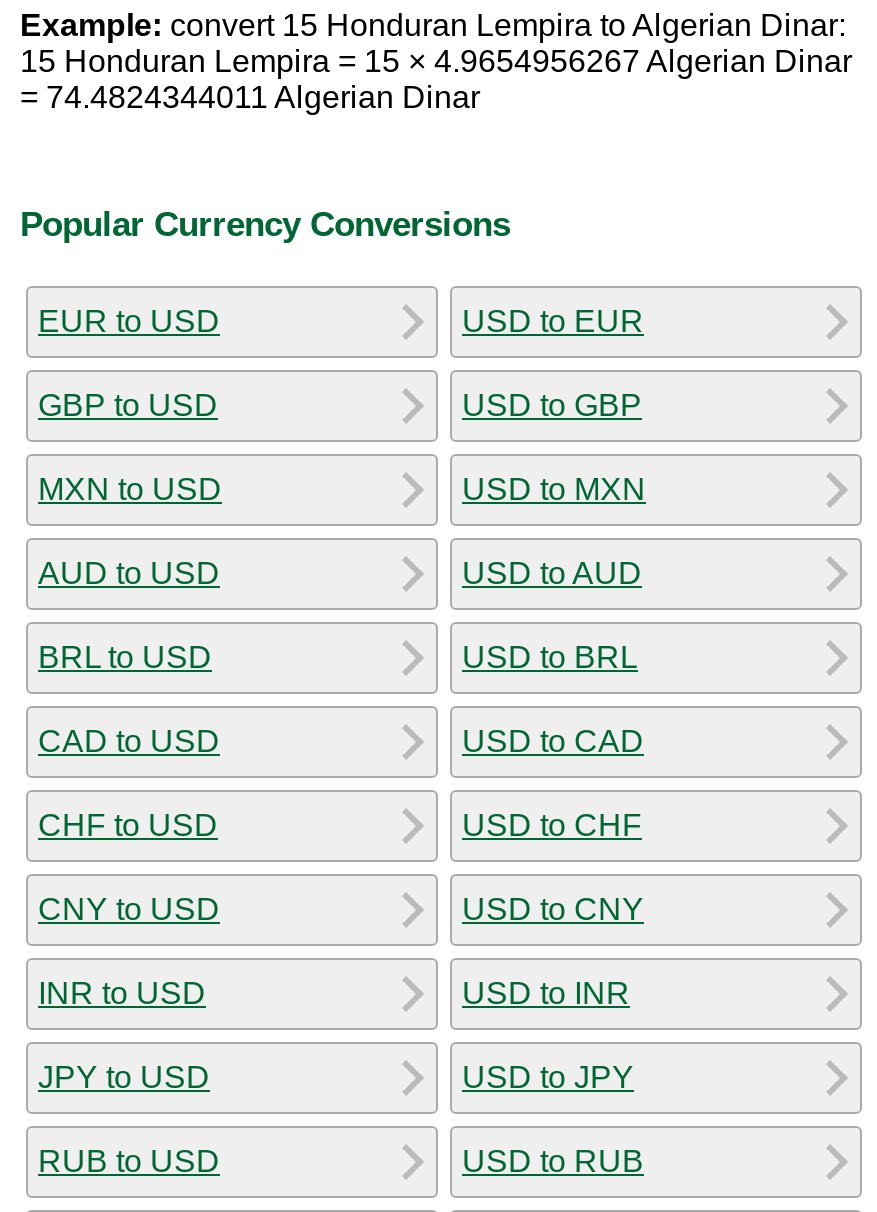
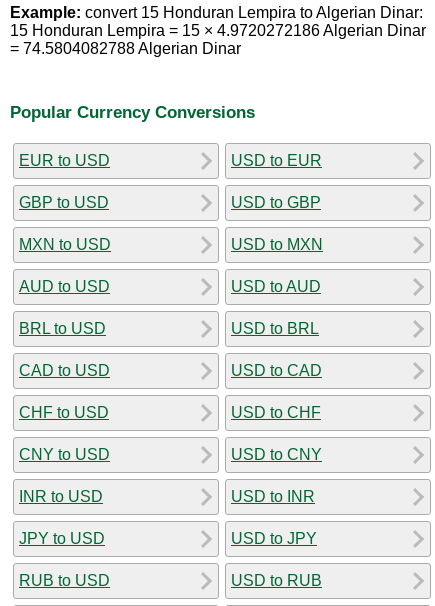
- 15 Honduran Lempira = 15 × 4.9654956267 Algerian Dinar
+ 15 Honduran Lempira = 15 × 4.9720272186 Algerian Dinar

- = 74.4824344011 Algerian Dinar
+ = 74.5804082788 Algerian Dinar
